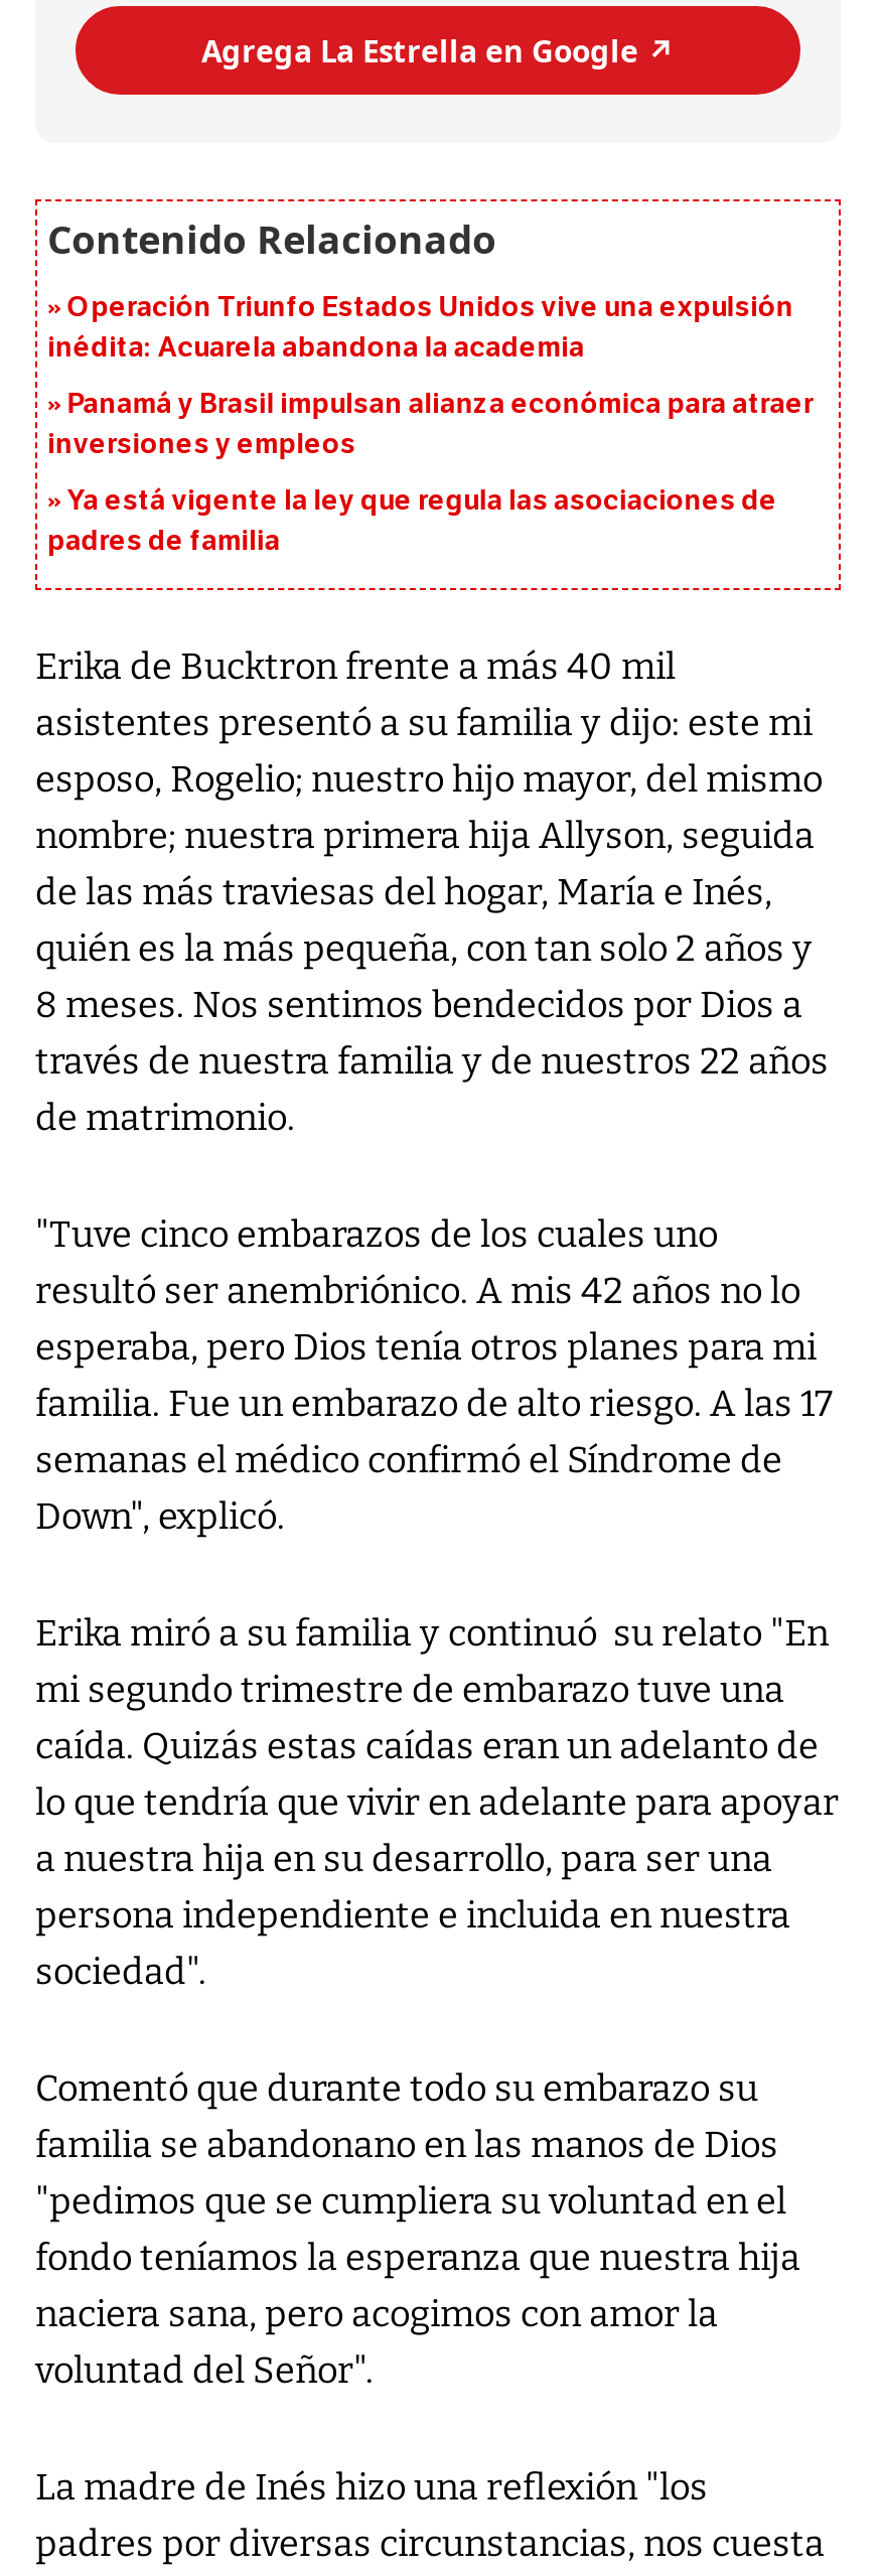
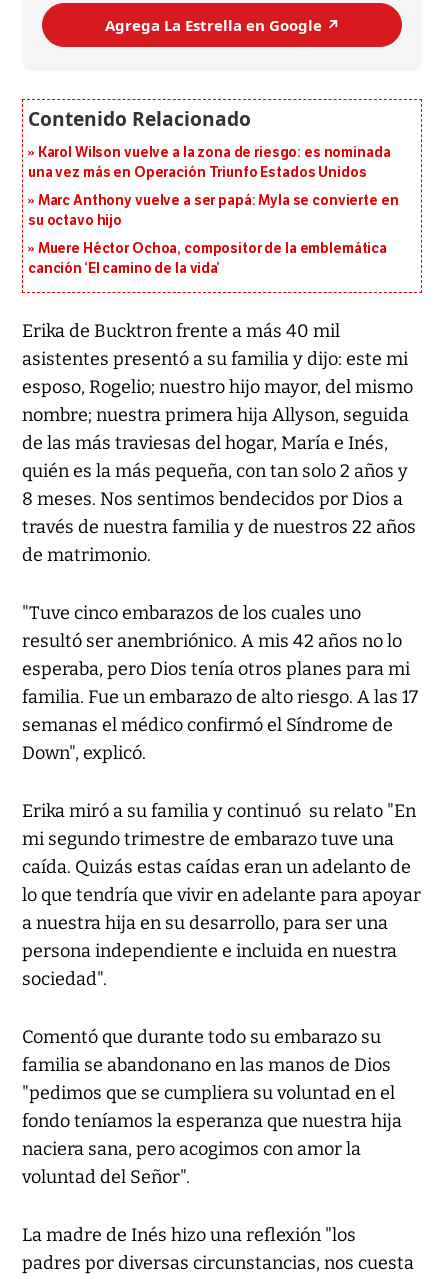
- Operación Triunfo Estados Unidos vive una expulsión
- inédita: Acuarela abandona la academia
+ Karol Wilson vuelve a la zona de riesgo: es nominada
+ una vez más en Operación Triunfo Estados Unidos

- Panamá y Brasil impulsan alianza económica para atraer
- inversiones y empleos
+ Marc Anthony vuelve a ser papá: Myla se convierte en
+ su octavo hijo

- Ya está vigente la ley que regula las asociaciones de
- padres de familia
+ Muere Héctor Ochoa, compositor de la emblemática
+ canción ‘El camino de la vida’
